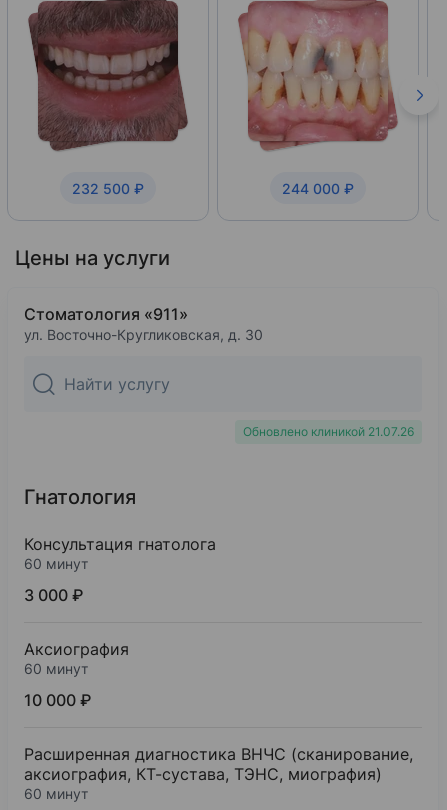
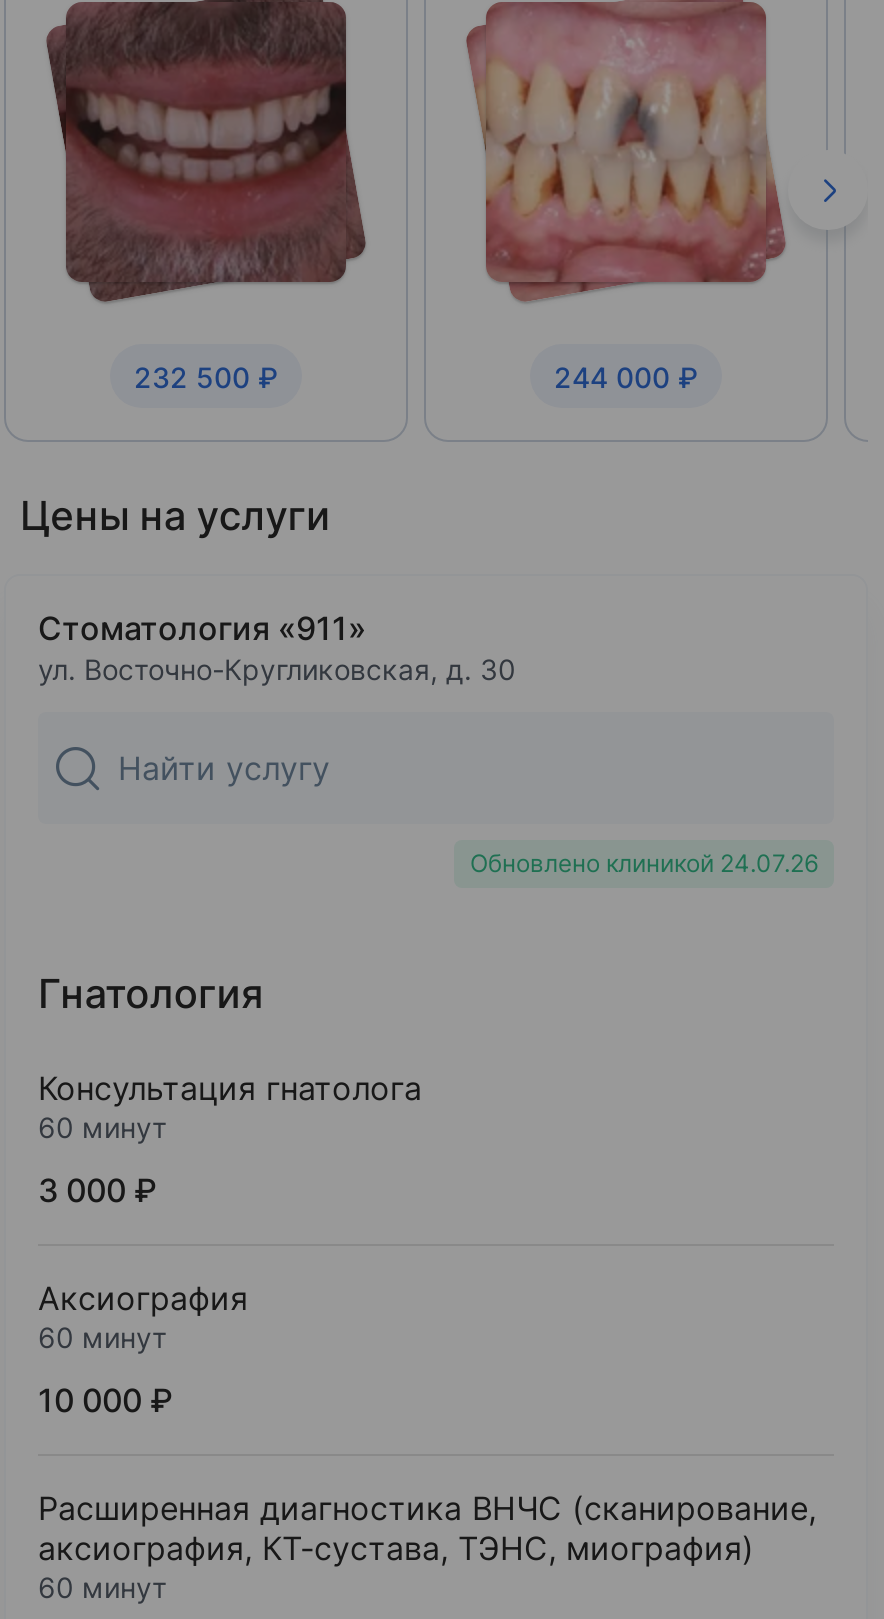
- Обновлено клиникой 21.07.26
+ Обновлено клиникой 24.07.26
